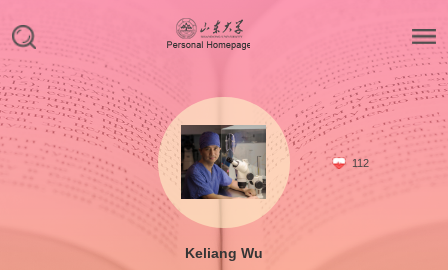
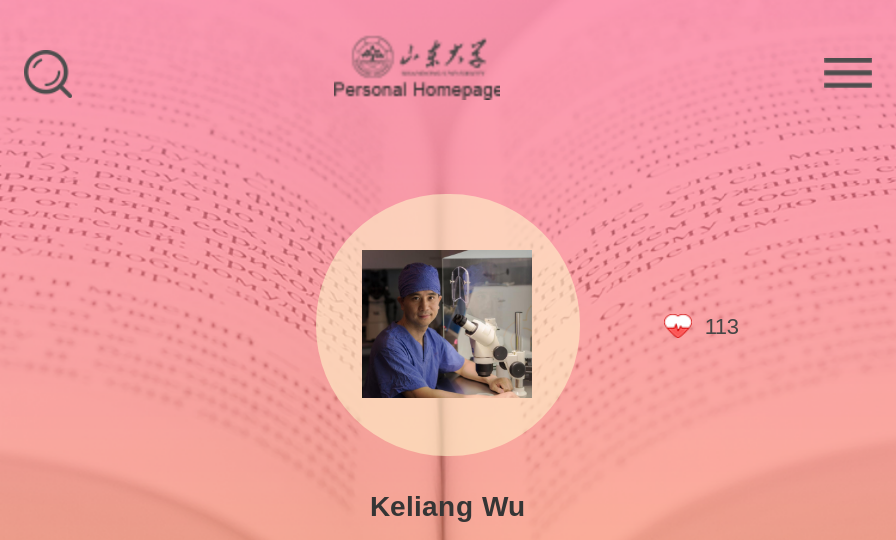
- 112
+ 113
